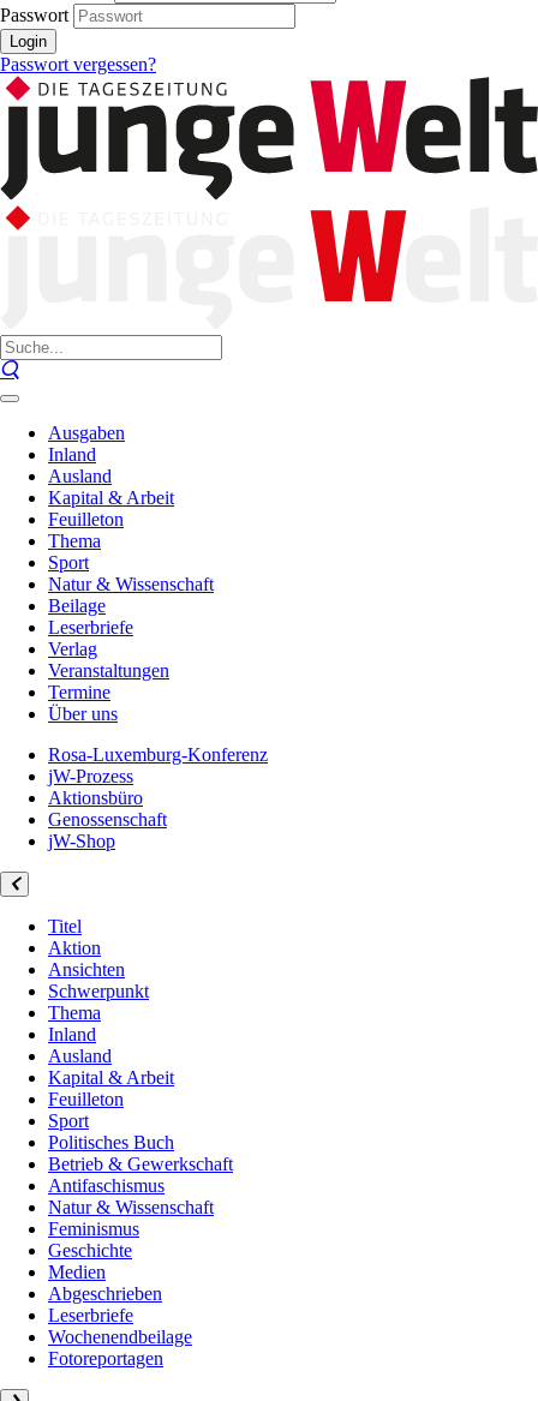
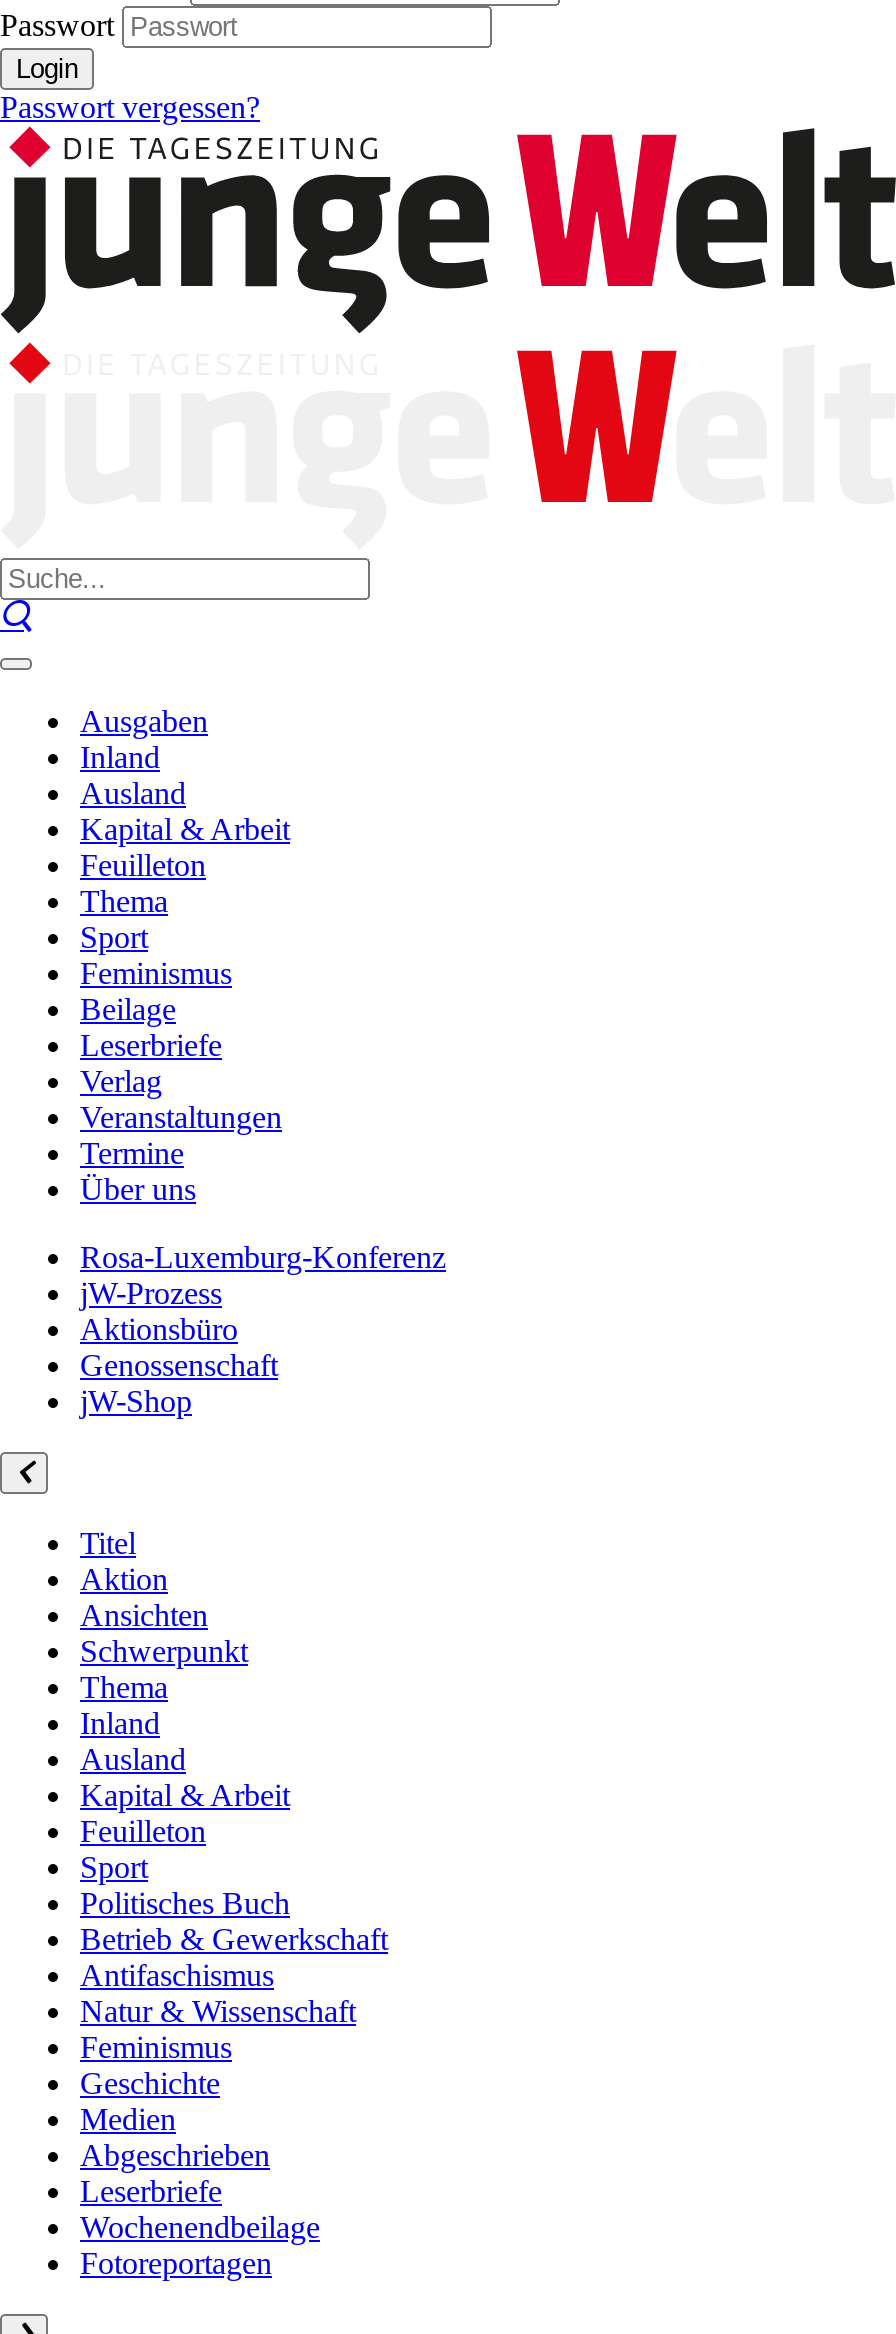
- Natur & Wissenschaft
+ Feminismus
